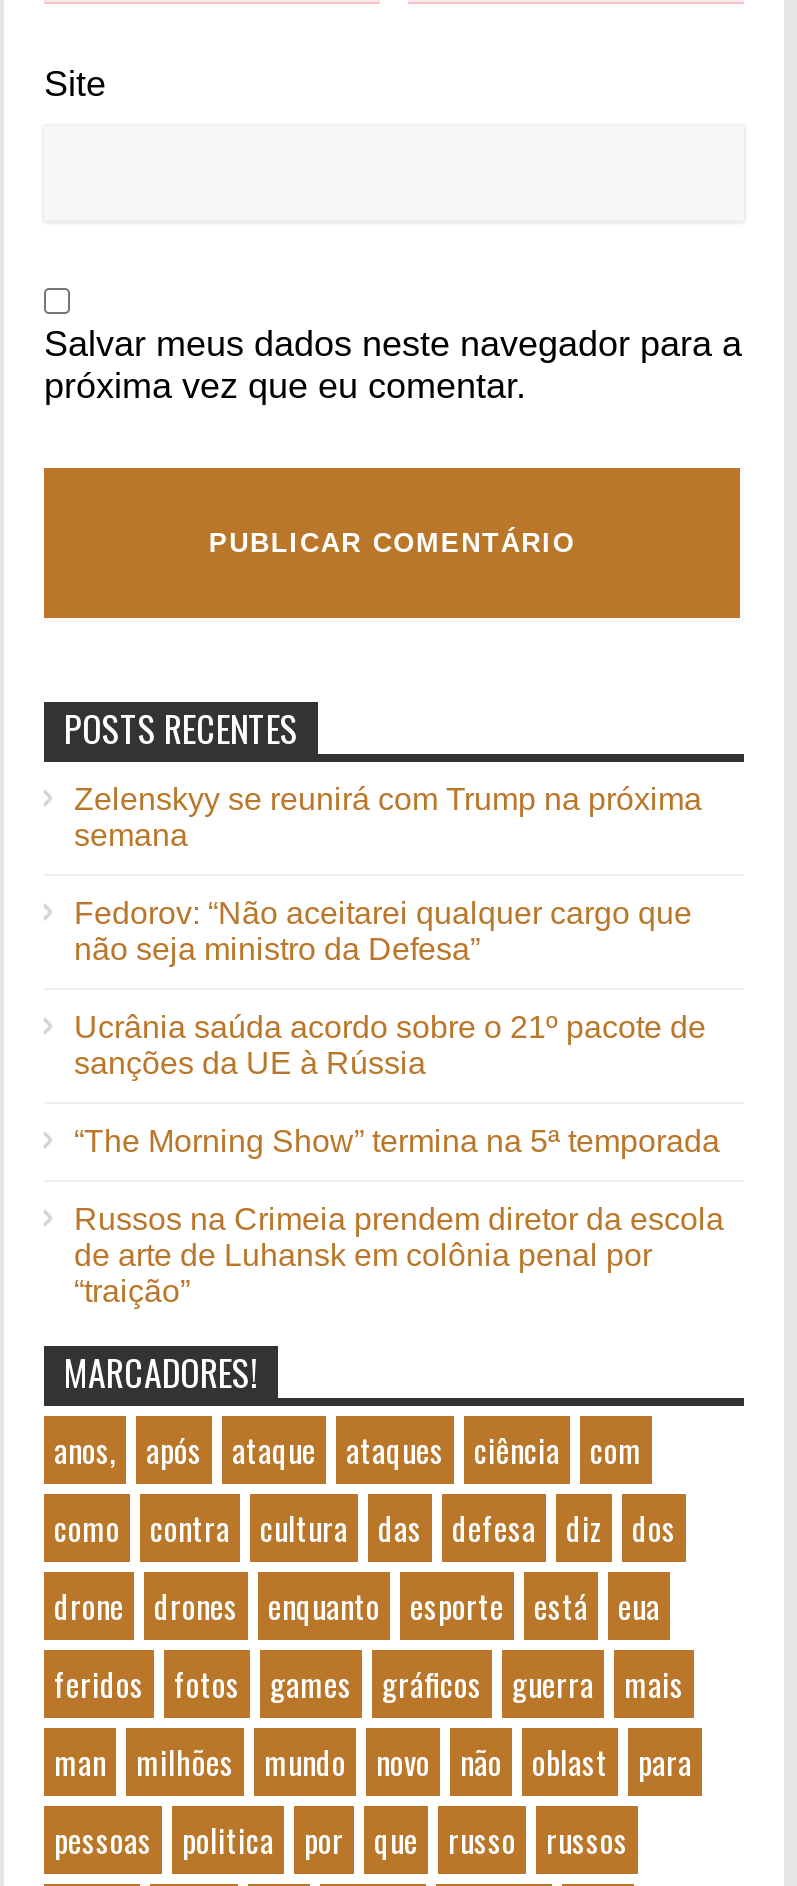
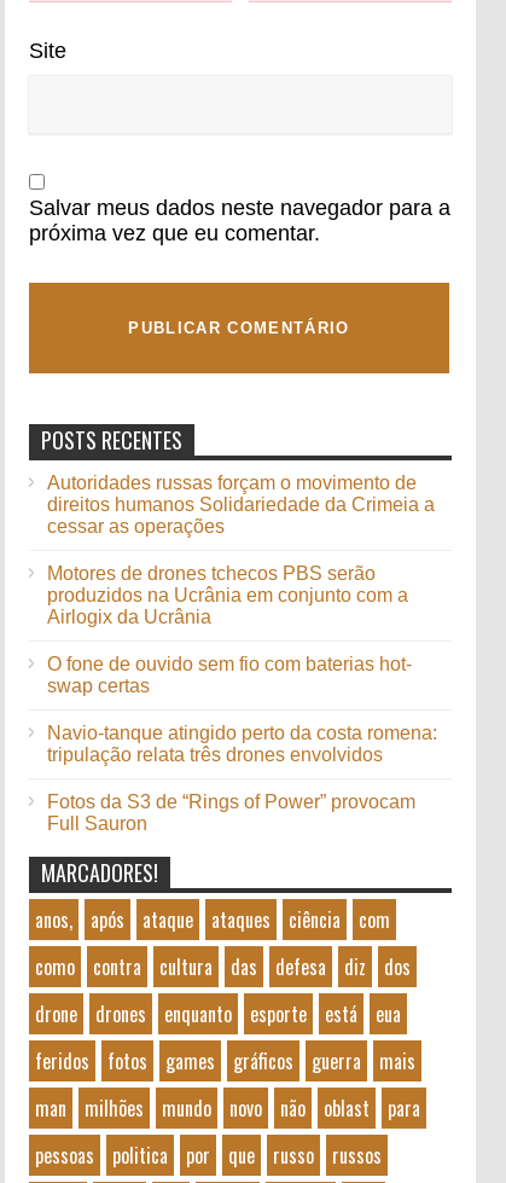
- Zelenskyy se reunirá com Trump na próxima
- semana
+ Autoridades russas forçam o movimento de
+ direitos humanos Solidariedade da Crimeia a
+ cessar as operações

- Fedorov: “Não aceitarei qualquer cargo que
- não seja ministro da Defesa”
+ Motores de drones tchecos PBS serão
+ produzidos na Ucrânia em conjunto com a
+ Airlogix da Ucrânia

- Ucrânia saúda acordo sobre o 21º pacote de
- sanções da UE à Rússia
+ O fone de ouvido sem fio com baterias hot-
+ swap certas

- “The Morning Show” termina na 5ª temporada
+ Navio-tanque atingido perto da costa romena:
+ tripulação relata três drones envolvidos

- Russos na Crimeia prendem diretor da escola
- de arte de Luhansk em colônia penal por
- “traição”
+ Fotos da S3 de “Rings of Power” provocam
+ Full Sauron
